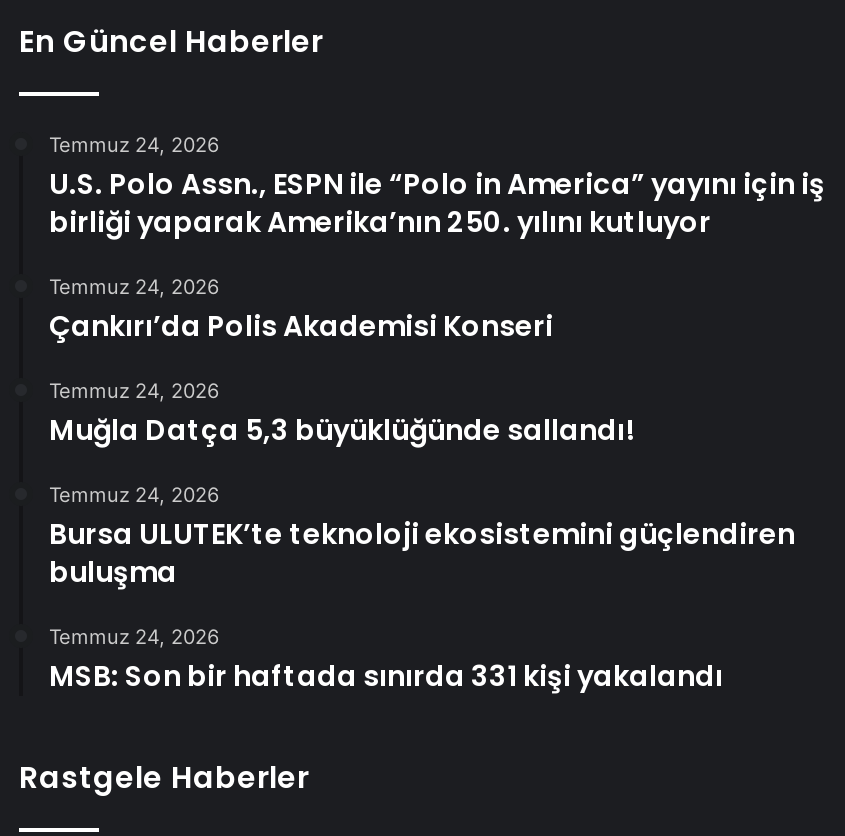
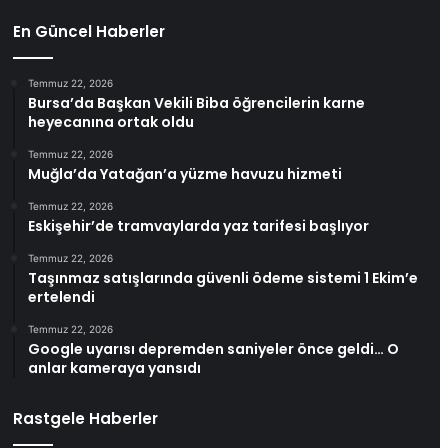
- Temmuz 24, 2026
- U.S. Polo Assn., ESPN ile “Polo in America” yayını için iş
- birliği yaparak Amerika’nın 250. yılını kutluyor
+ Temmuz 22, 2026
+ Bursa’da Başkan Vekili Biba öğrencilerin karne
+ heyecanına ortak oldu

- Temmuz 24, 2026
- Çankırı’da Polis Akademisi Konseri
+ Temmuz 22, 2026
+ Muğla’da Yatağan’a yüzme havuzu hizmeti

- Temmuz 24, 2026
- Muğla Datça 5,3 büyüklüğünde sallandı!
+ Temmuz 22, 2026
+ Eskişehir’de tramvaylarda yaz tarifesi başlıyor

- Temmuz 24, 2026
- Bursa ULUTEK’te teknoloji ekosistemini güçlendiren
- buluşma
+ Temmuz 22, 2026
+ Taşınmaz satışlarında güvenli ödeme sistemi 1 Ekim’e
+ ertelendi

- Temmuz 24, 2026
- MSB: Son bir haftada sınırda 331 kişi yakalandı
+ Temmuz 22, 2026
+ Google uyarısı depremden saniyeler önce geldi… O
+ anlar kameraya yansıdı
